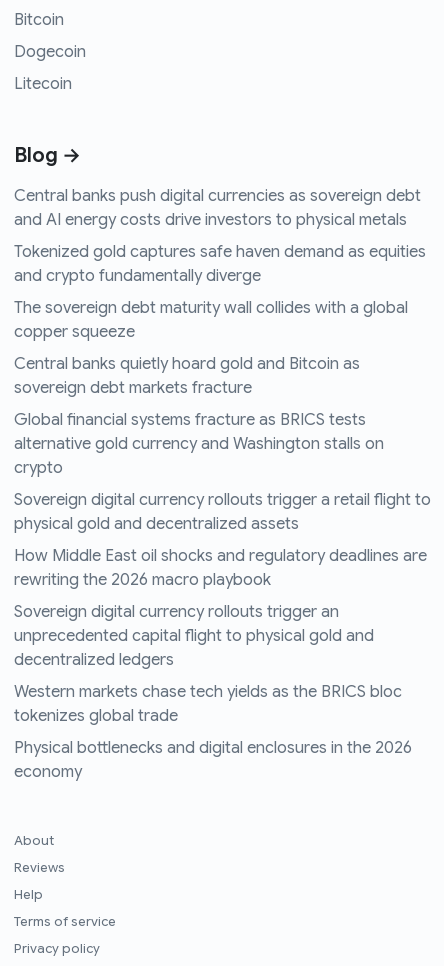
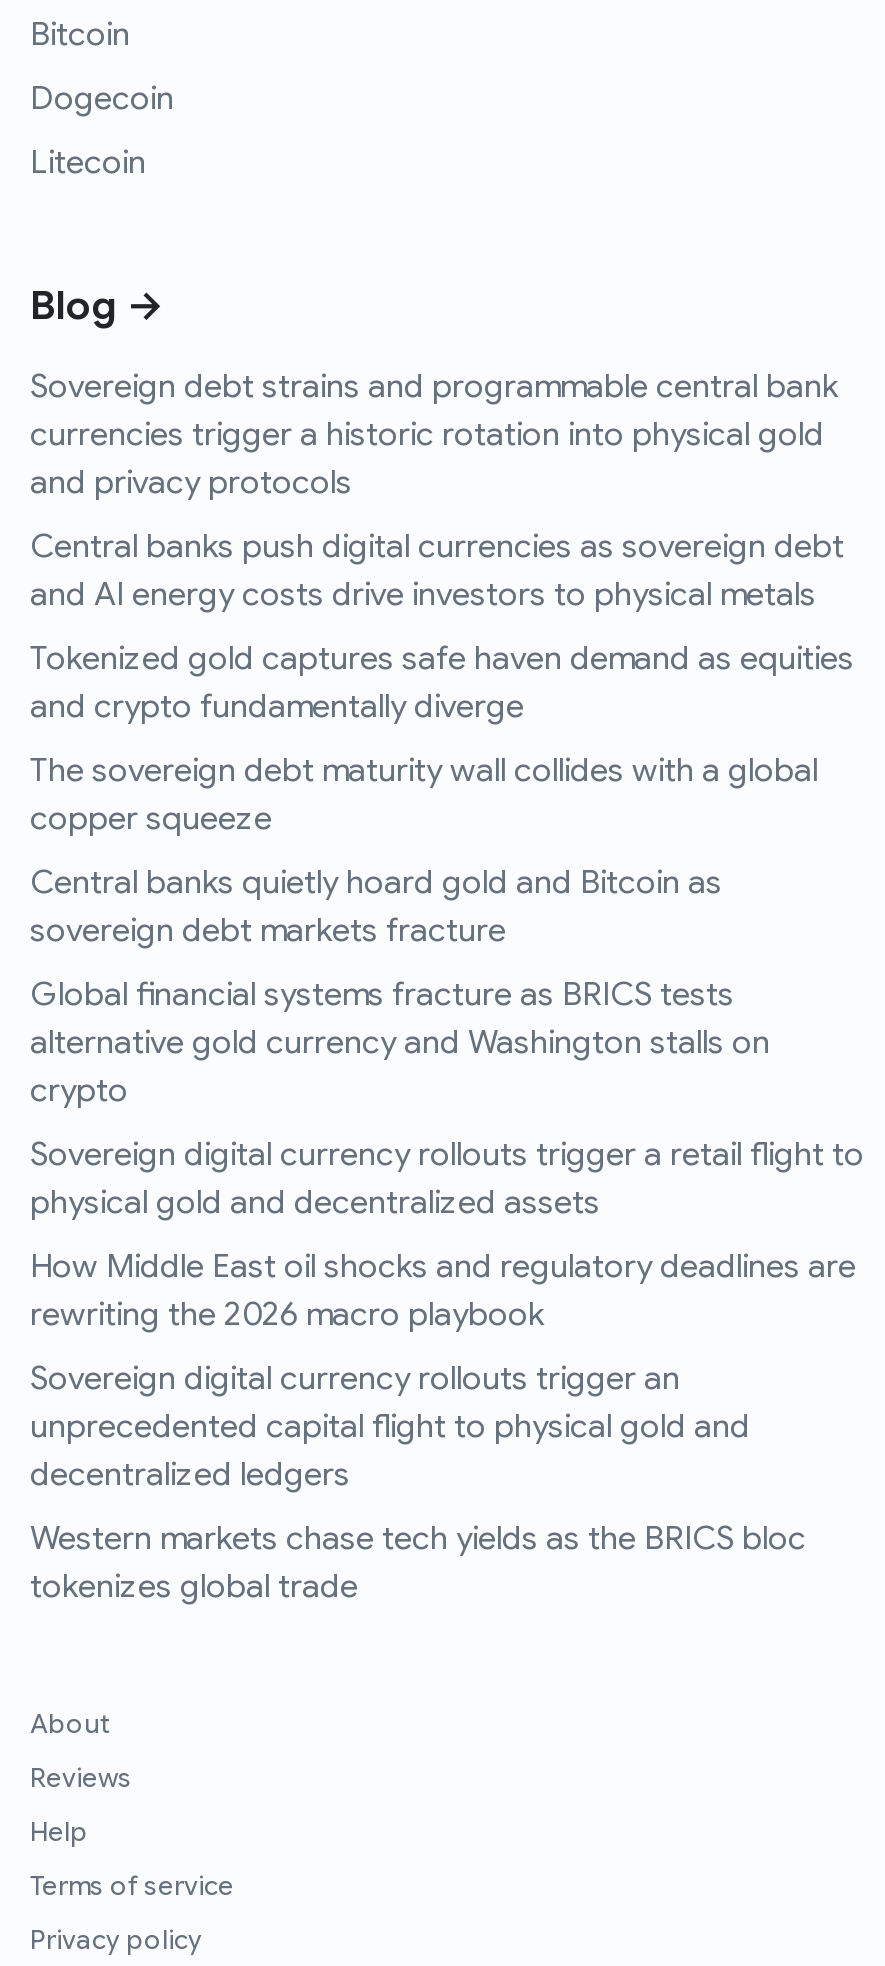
+ Sovereign debt strains and programmable central bank
+ currencies trigger a historic rotation into physical gold
+ and privacy protocols

moved down: Central banks push digital currencies as sovereign debt | and AI energy costs drive investors to physical metals | Tokenized gold captures safe haven demand as equities | ... | Western markets chase tech yields as the BRICS bloc | tokenizes global trade

- Physical bottlenecks and digital enclosures in the 2026
- economy
